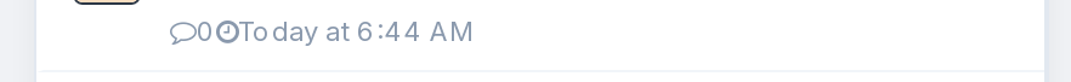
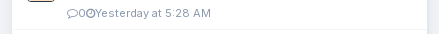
- Today at 6:44 AM
+ Yesterday at 5:28 AM
